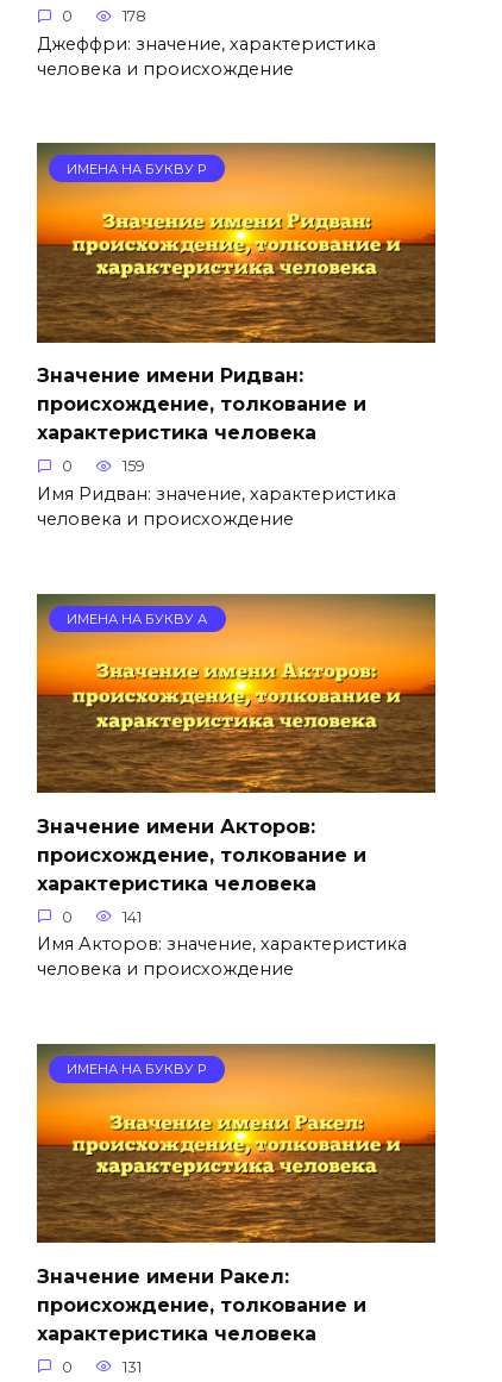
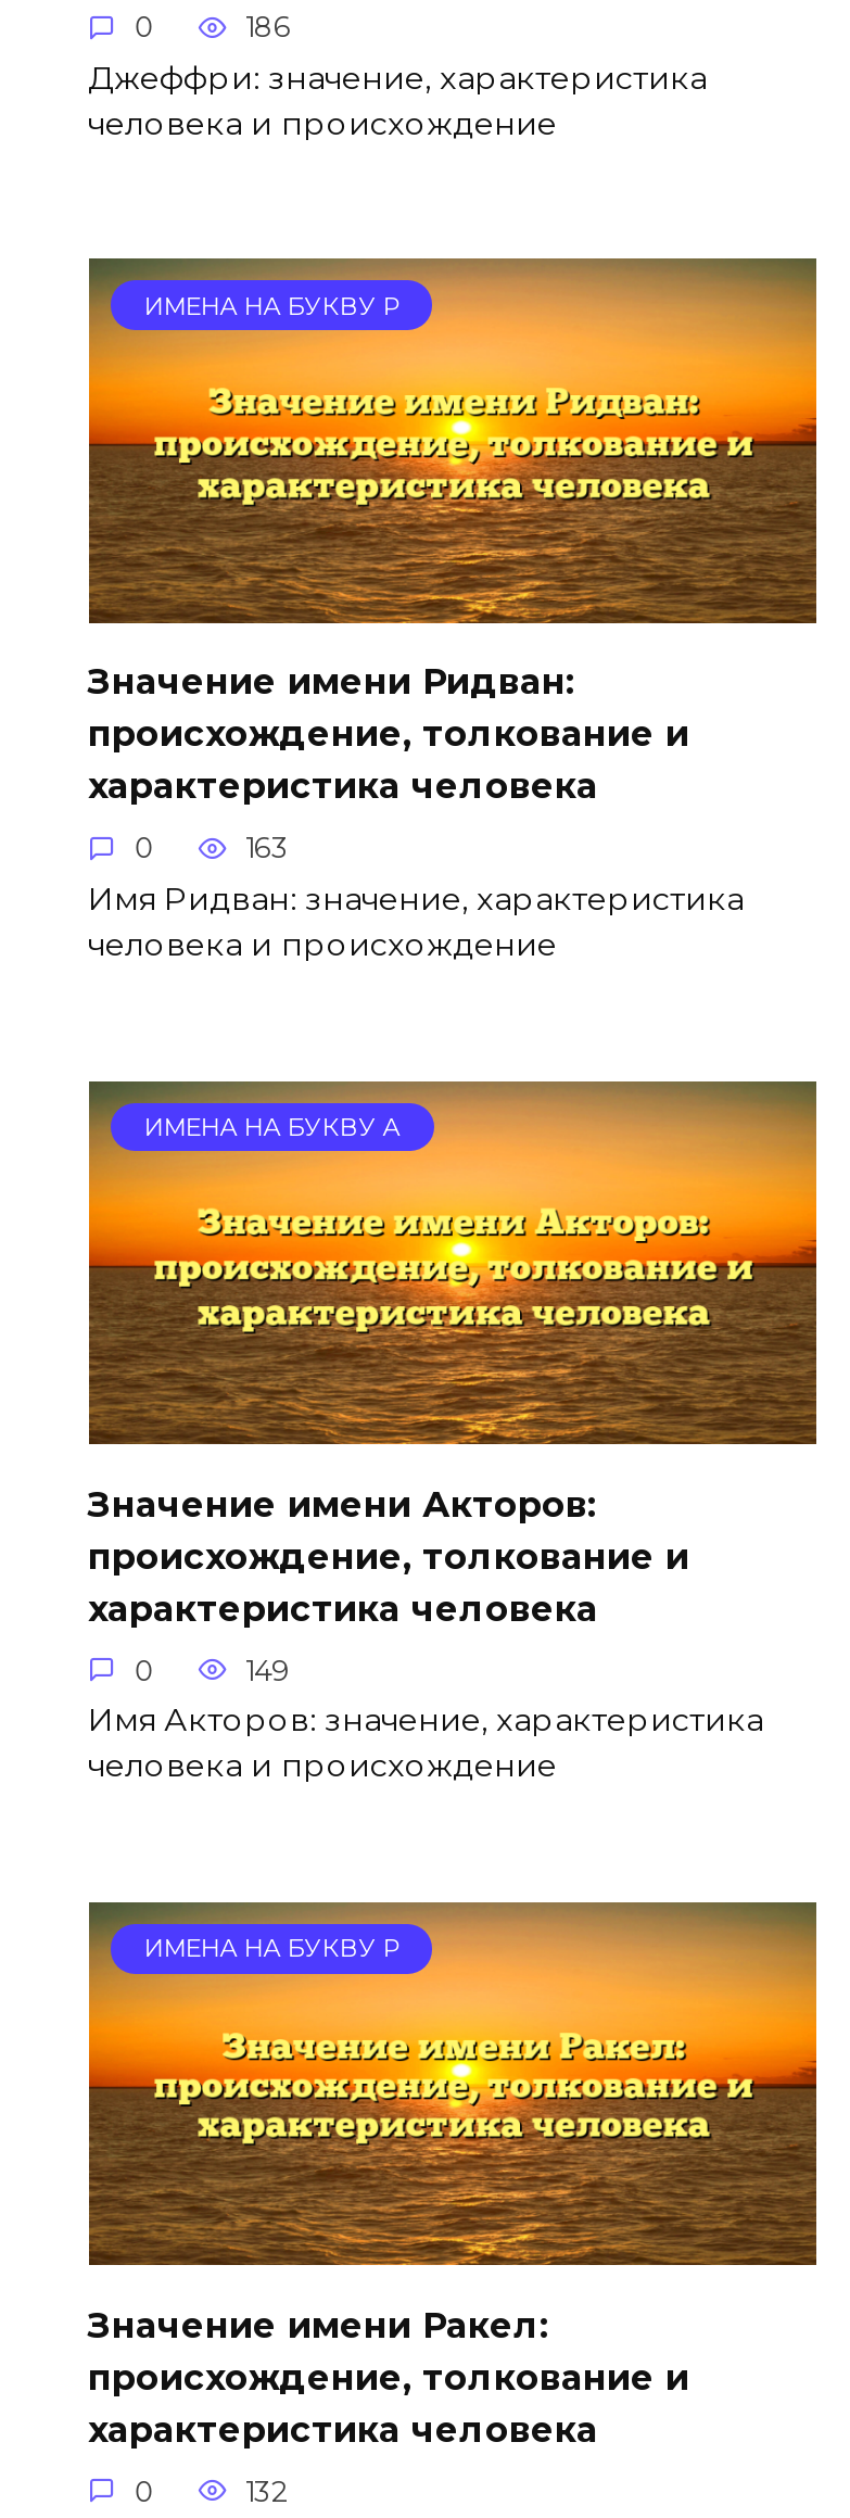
- 178
+ 186

- 159
+ 163

- 141
+ 149

- 131
+ 132
